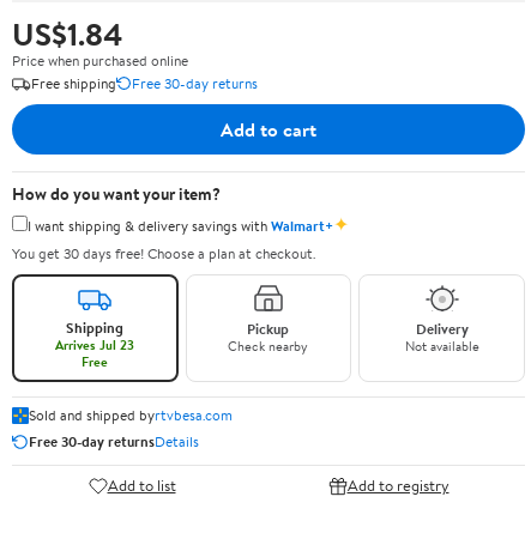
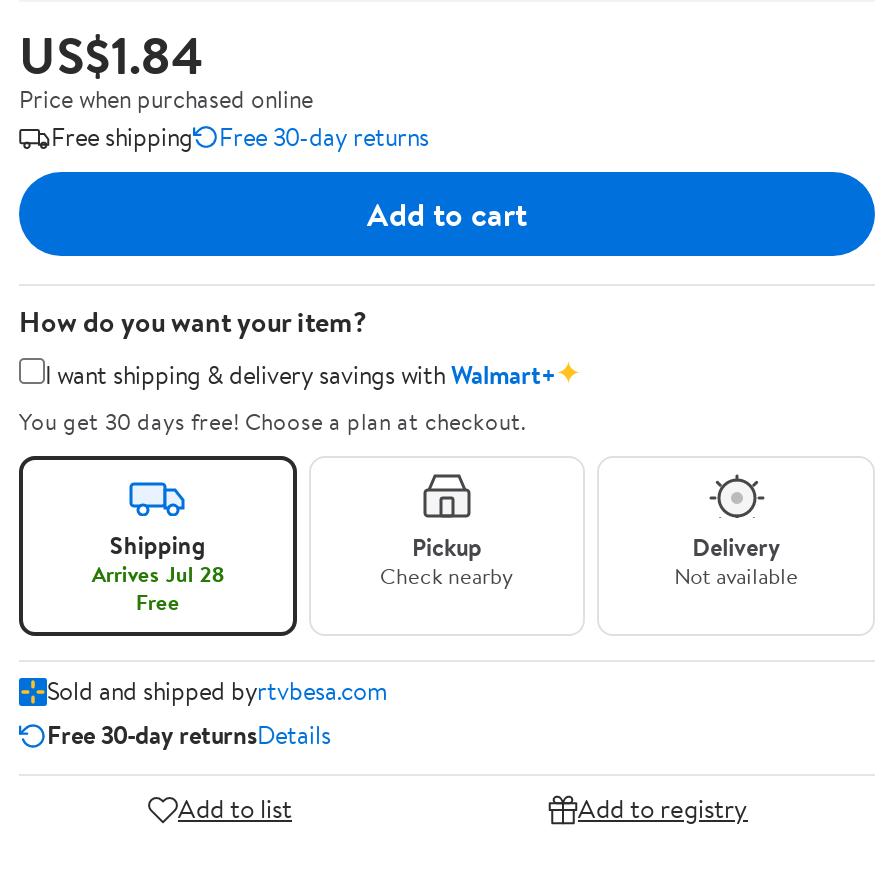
- Arrives Jul 23
+ Arrives Jul 28
